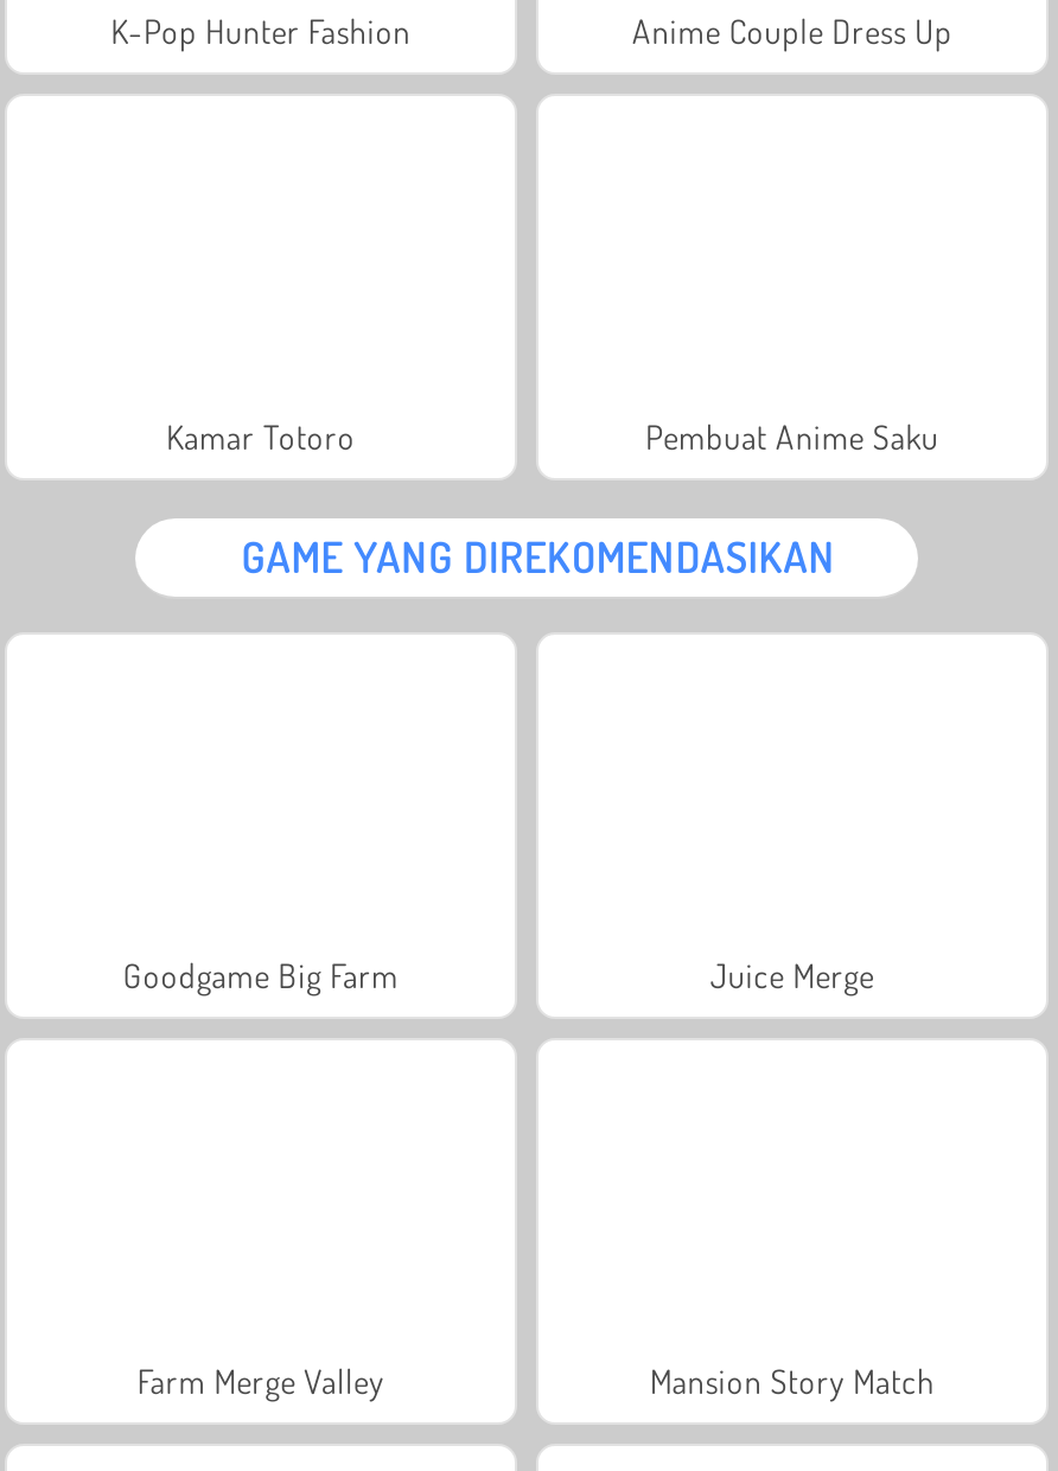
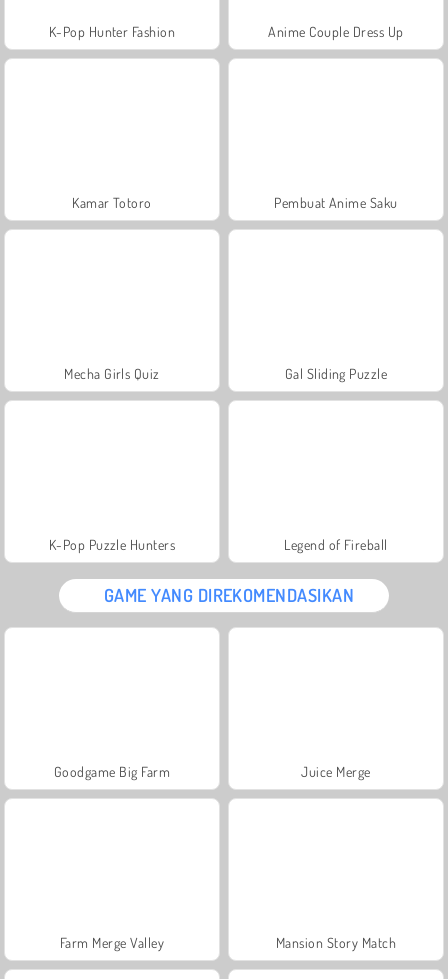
+ K-Pop Puzzle Hunters
+ Legend of Fireball

+ Mecha Girls Quiz
+ Gal Sliding Puzzle
